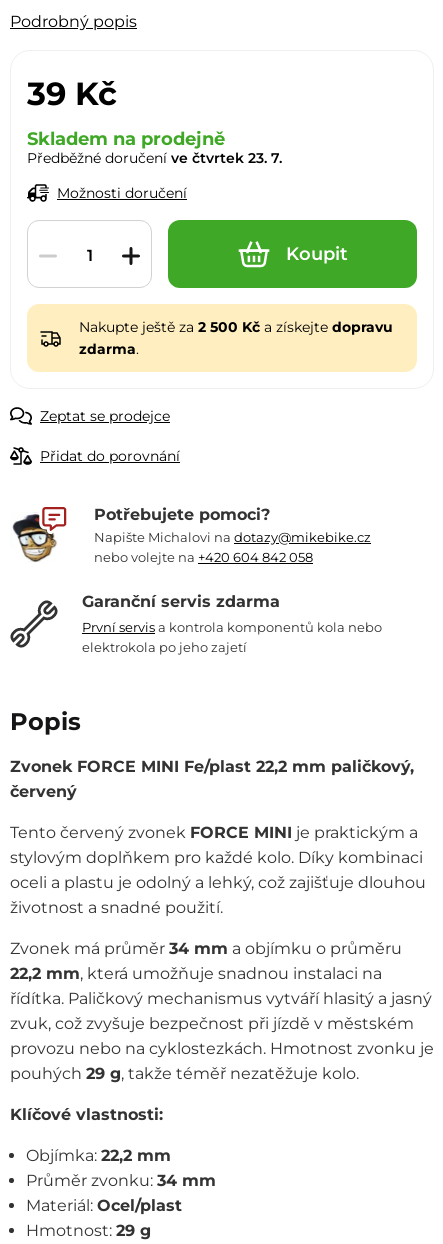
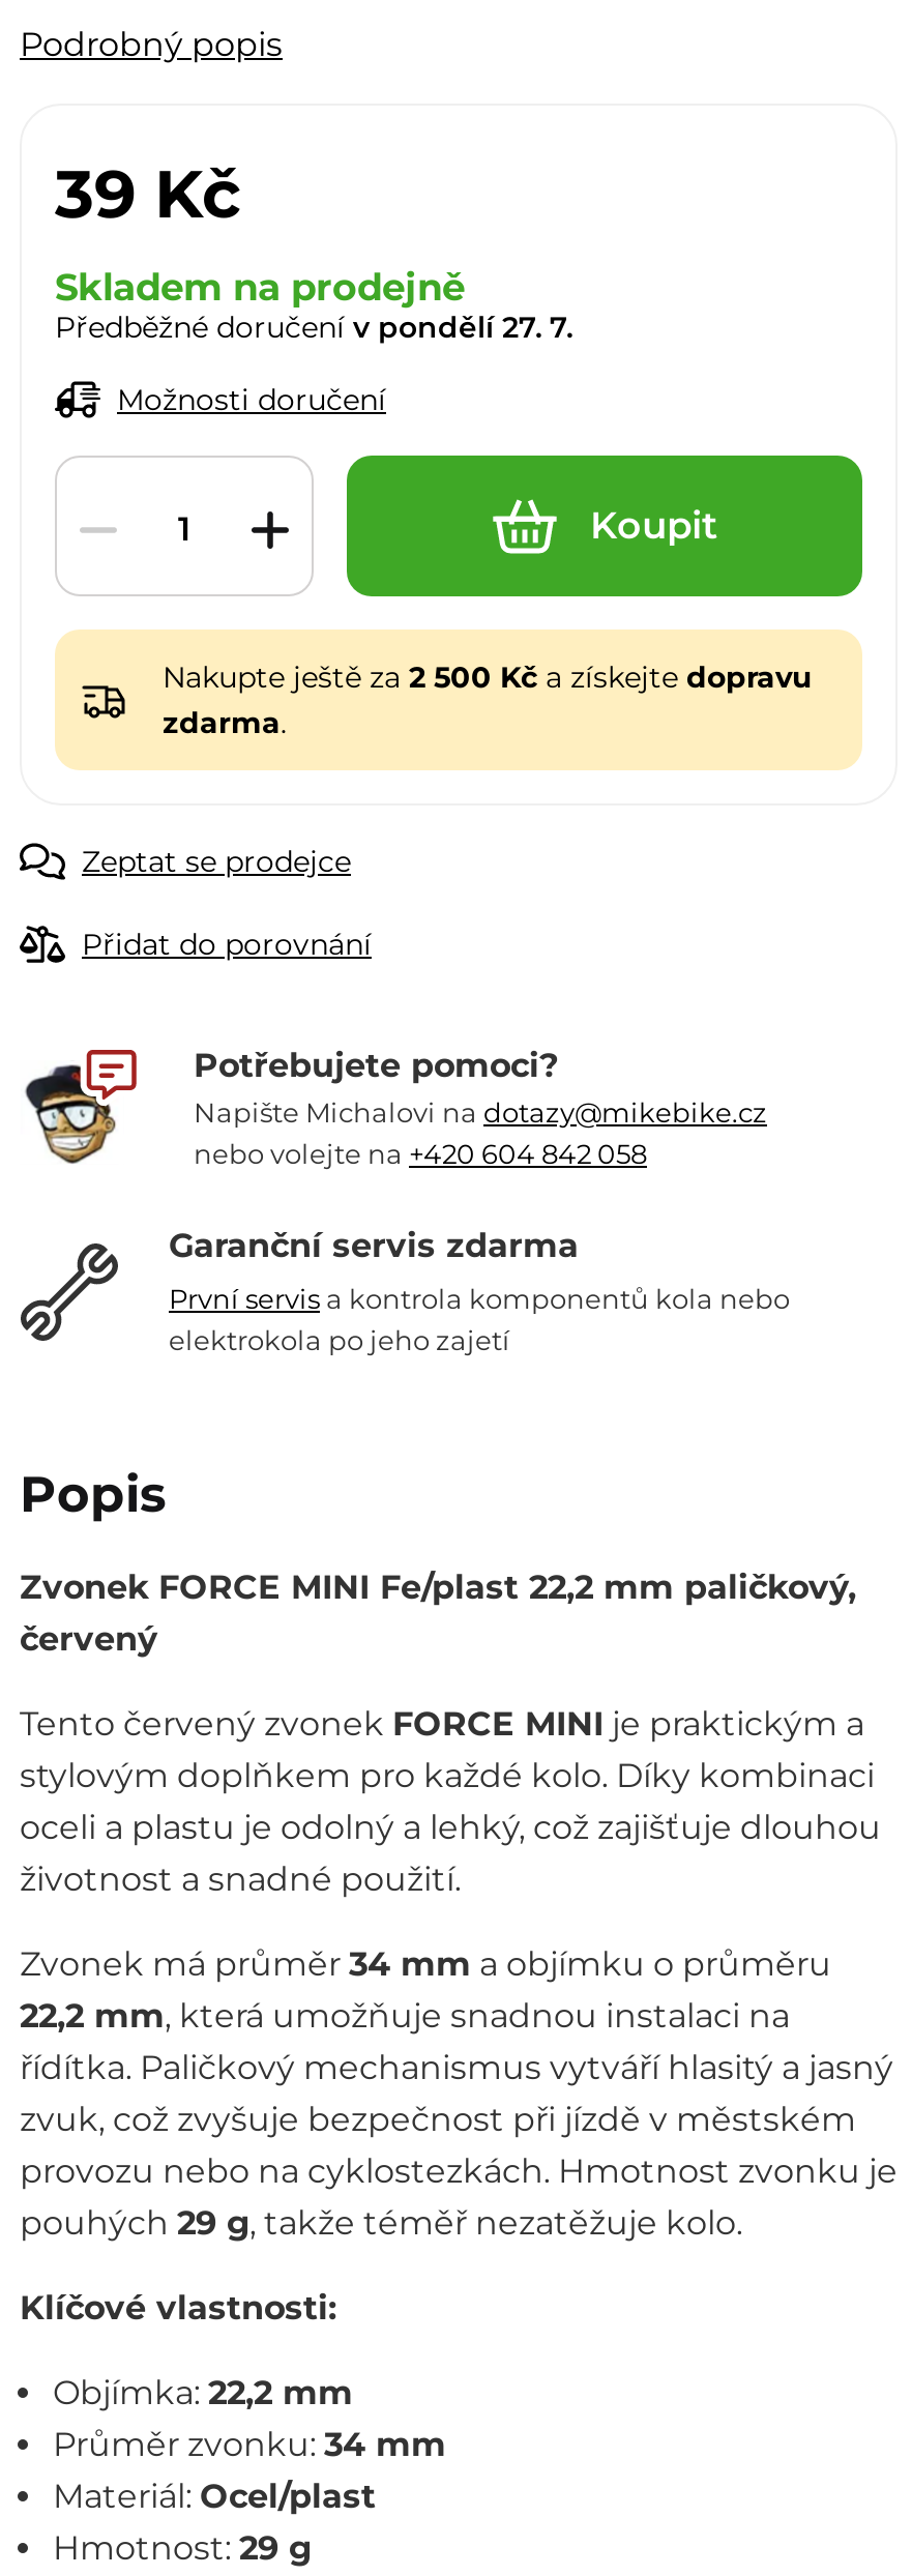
- Předběžné doručení ve čtvrtek 23. 7.
+ Předběžné doručení v pondělí 27. 7.
